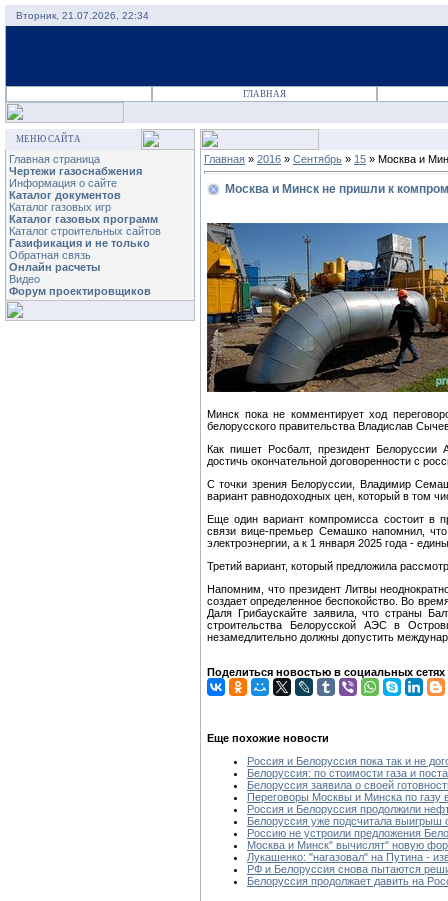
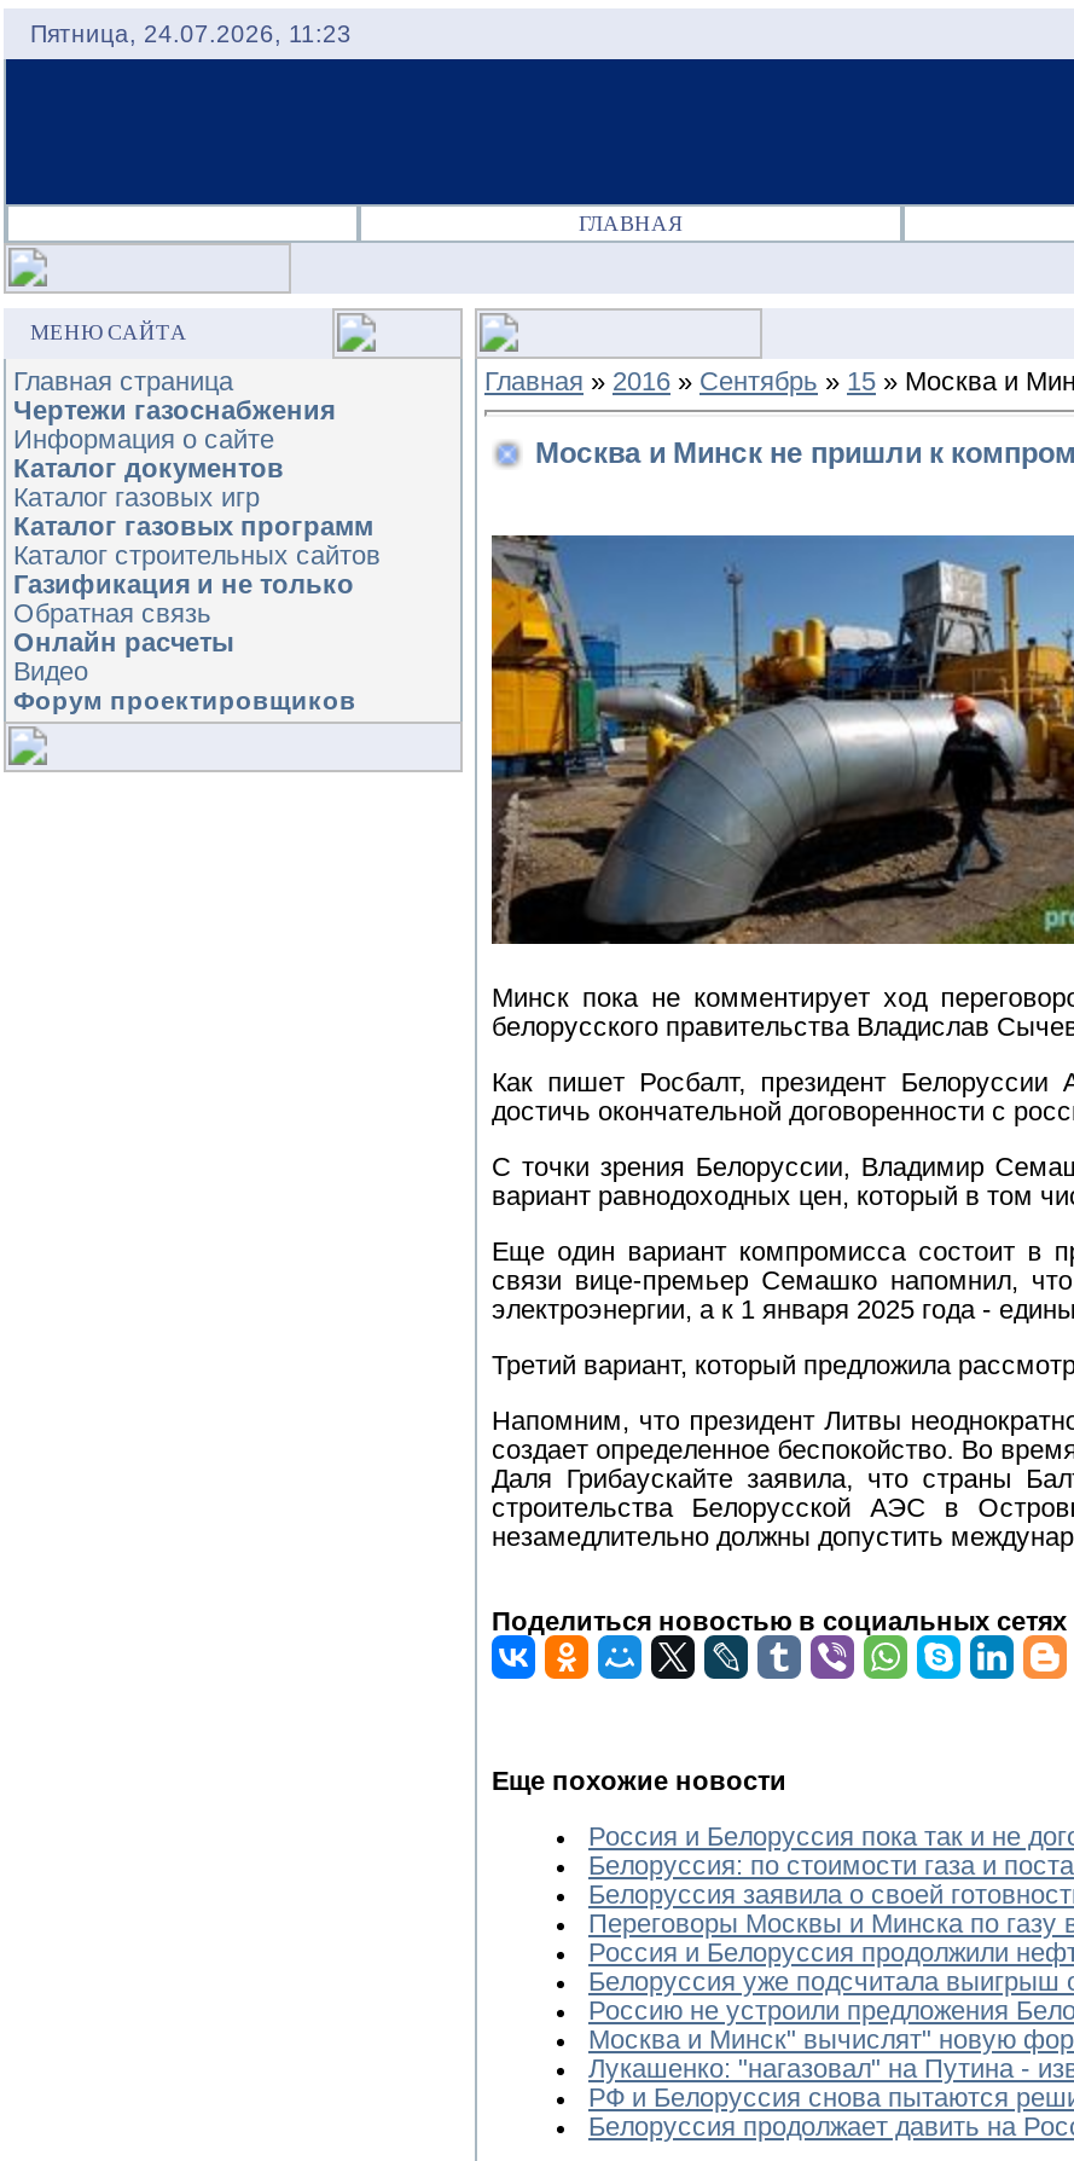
- Вторник, 21.07.2026, 22:34
+ Пятница, 24.07.2026, 11:23
